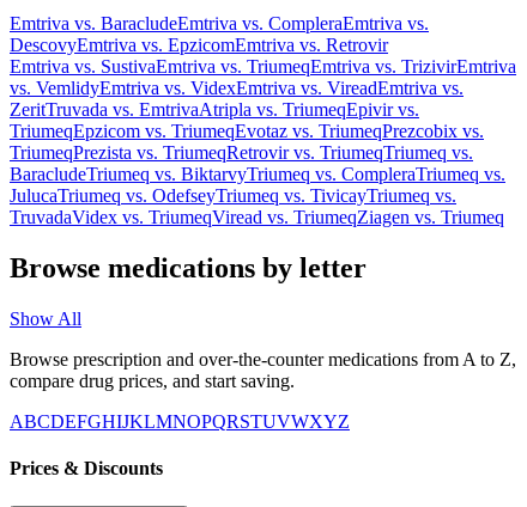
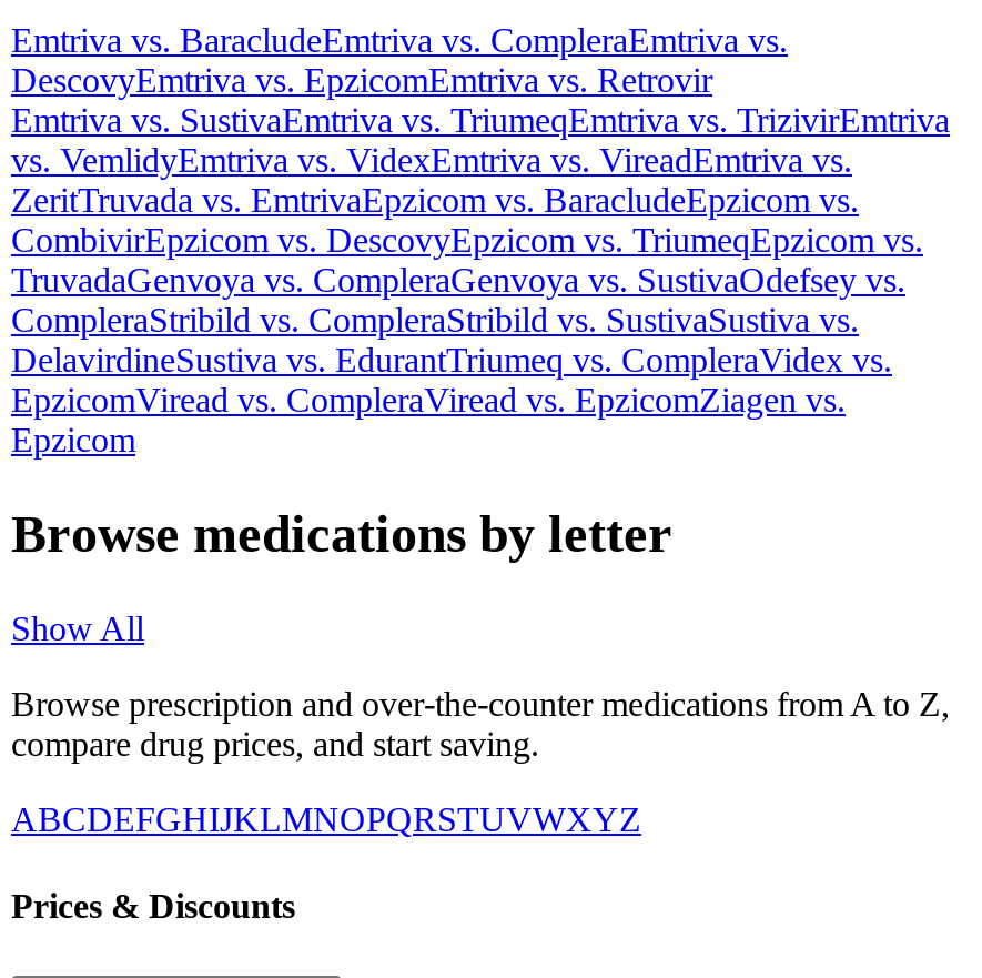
- ZeritTruvada vs. EmtrivaAtripla vs. TriumeqEpivir vs.
- TriumeqEpzicom vs. TriumeqEvotaz vs. TriumeqPrezcobix vs.
- TriumeqPrezista vs. TriumeqRetrovir vs. TriumeqTriumeq vs.
- BaracludeTriumeq vs. BiktarvyTriumeq vs. CompleraTriumeq vs.
- JulucaTriumeq vs. OdefseyTriumeq vs. TivicayTriumeq vs.
- TruvadaVidex vs. TriumeqViread vs. TriumeqZiagen vs. Triumeq
+ ZeritTruvada vs. EmtrivaEpzicom vs. BaracludeEpzicom vs.
+ CombivirEpzicom vs. DescovyEpzicom vs. TriumeqEpzicom vs.
+ TruvadaGenvoya vs. CompleraGenvoya vs. SustivaOdefsey vs.
+ CompleraStribild vs. CompleraStribildvs. SustivaSustiva vs.
+ DelavirdineSustiva vs. EdurantTriumeq vs. CompleraVidex vs.
+ EpzicomViread vs. CompleraViread vs. EpzicomZiagen vs.
+ Epzicom
